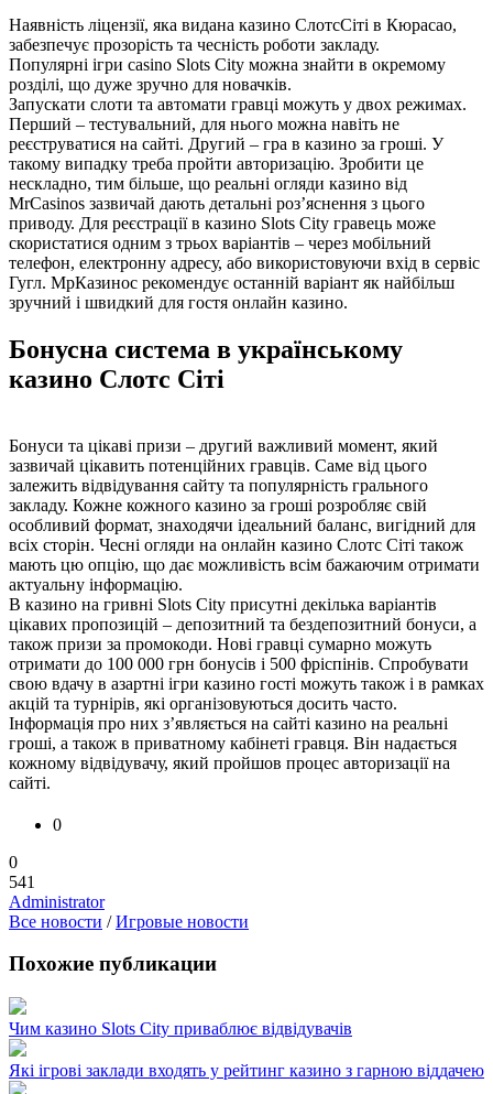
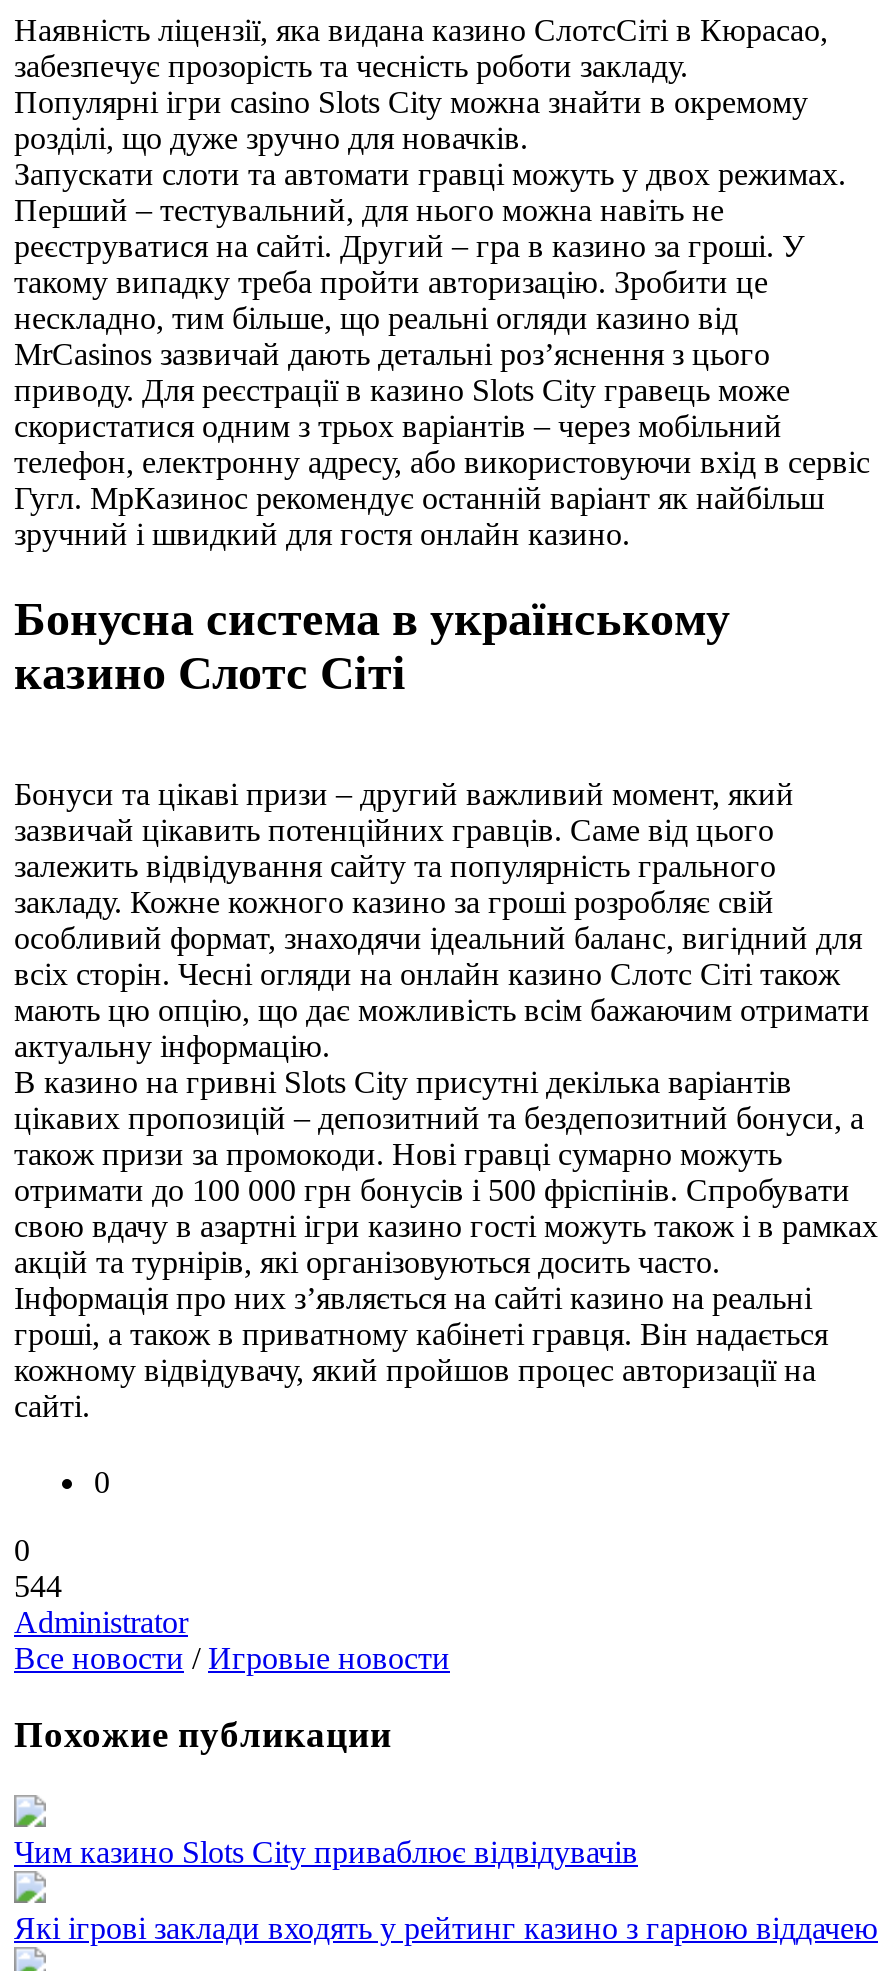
- 541
+ 544
